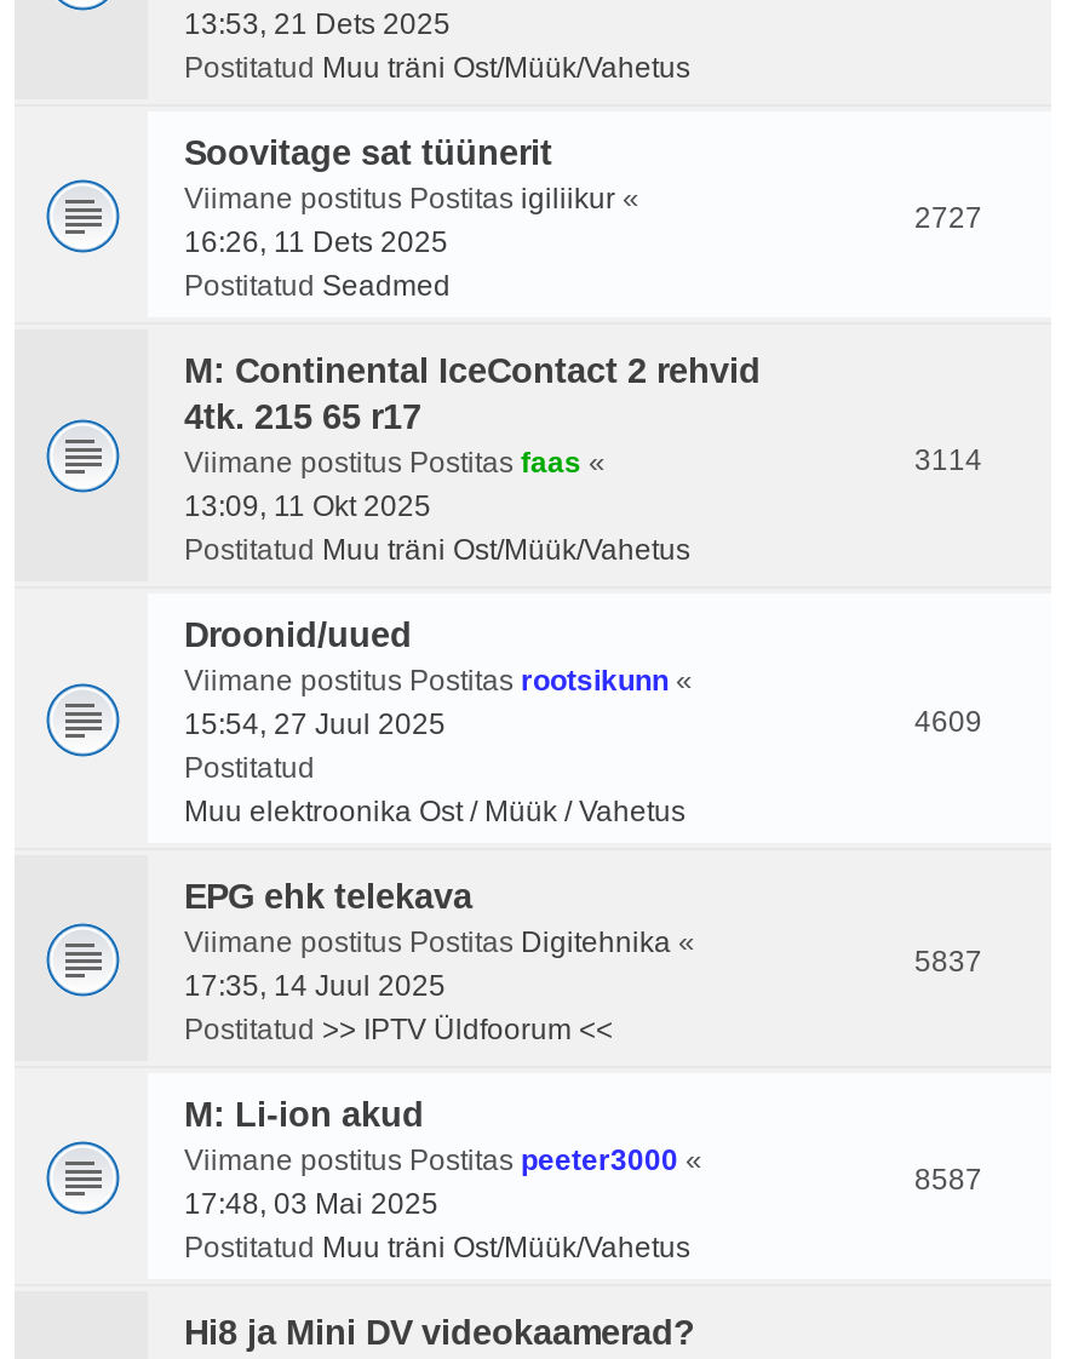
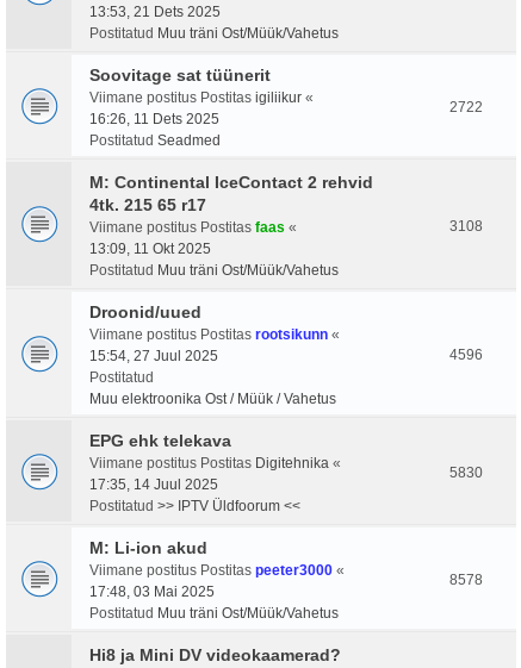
- 2727
+ 2722

- 3114
+ 3108

- 4609
+ 4596

- 5837
+ 5830

- 8587
+ 8578
